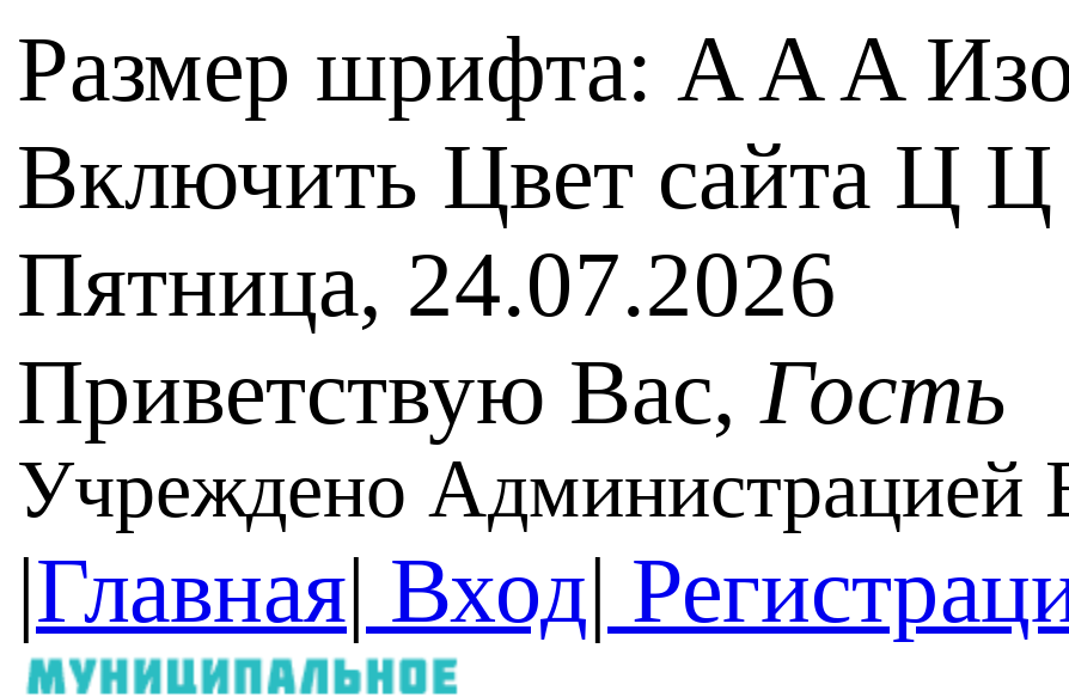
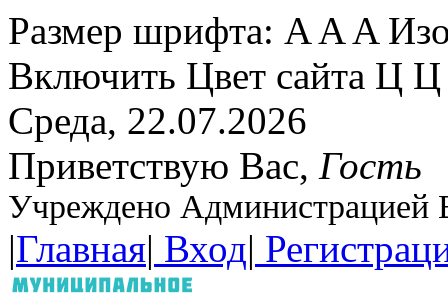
- Пятница, 24.07.2026
+ Среда, 22.07.2026
